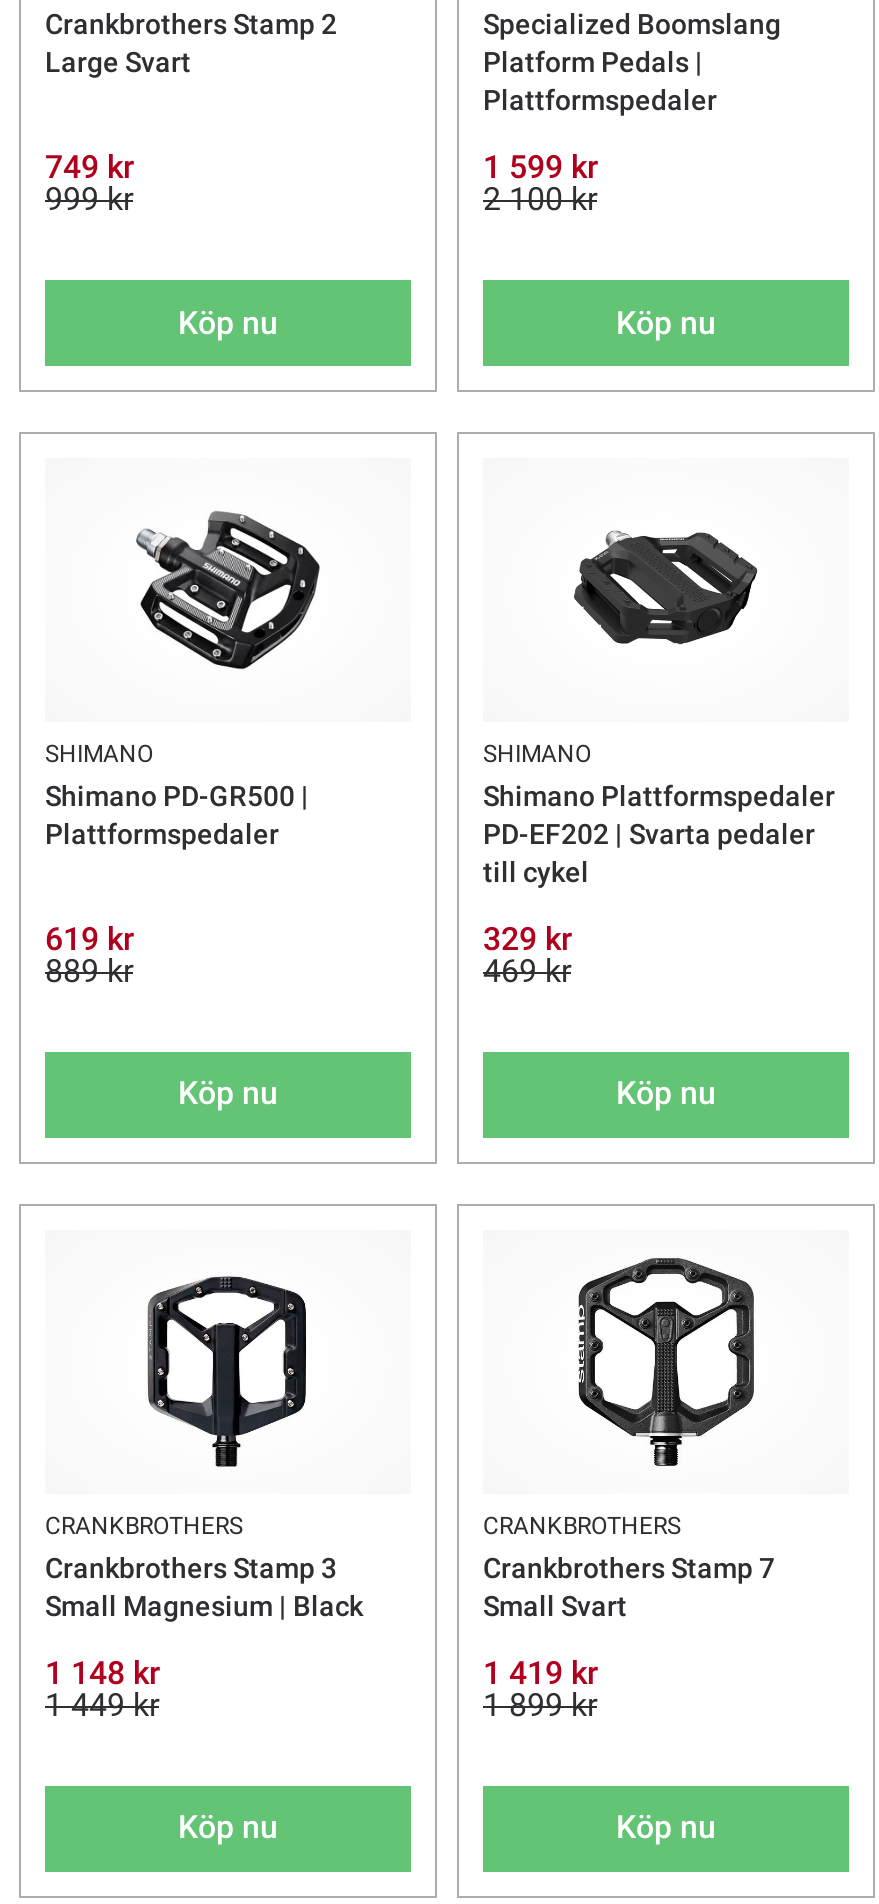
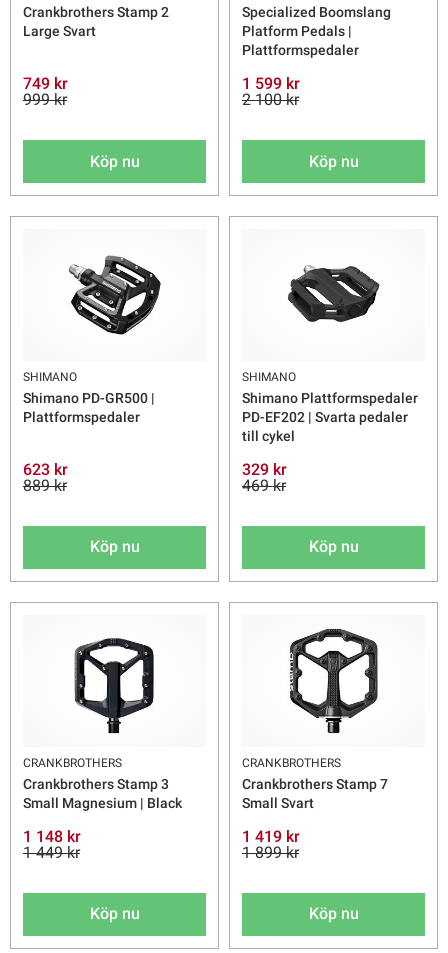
- 619 kr
+ 623 kr
